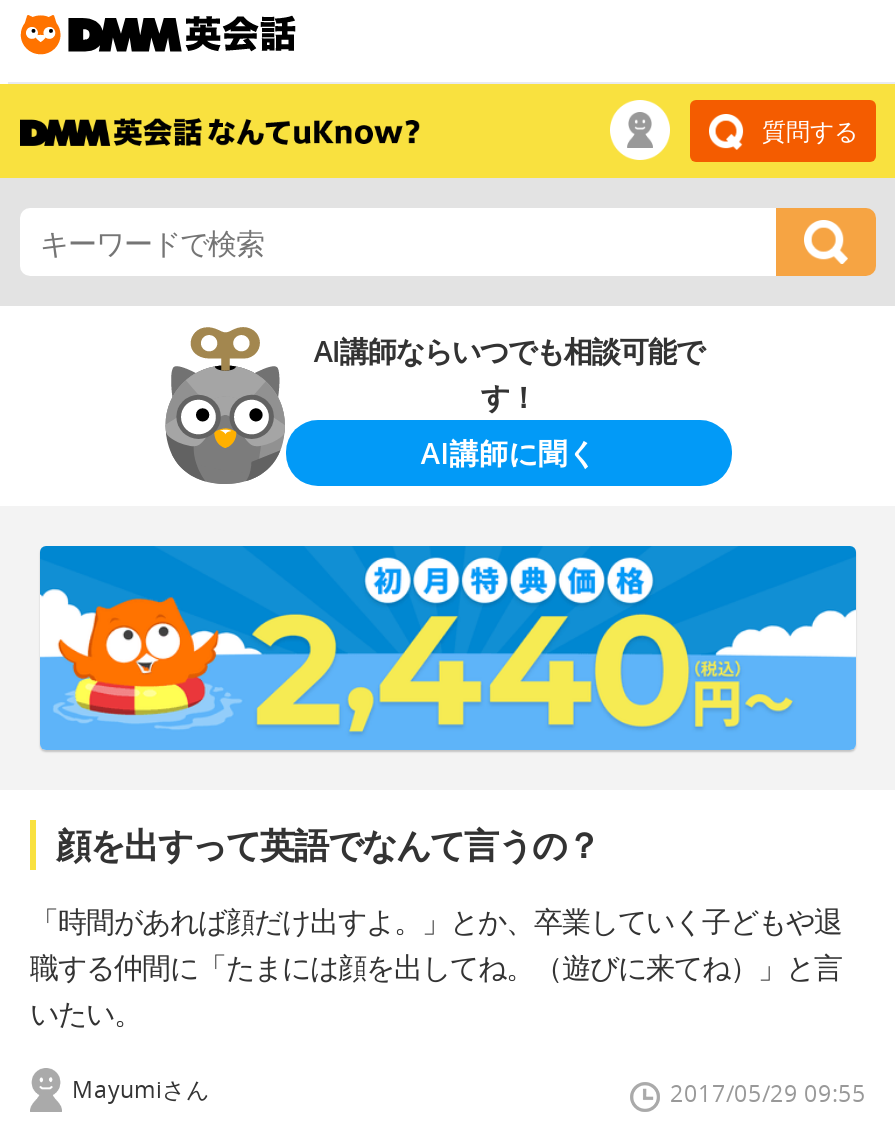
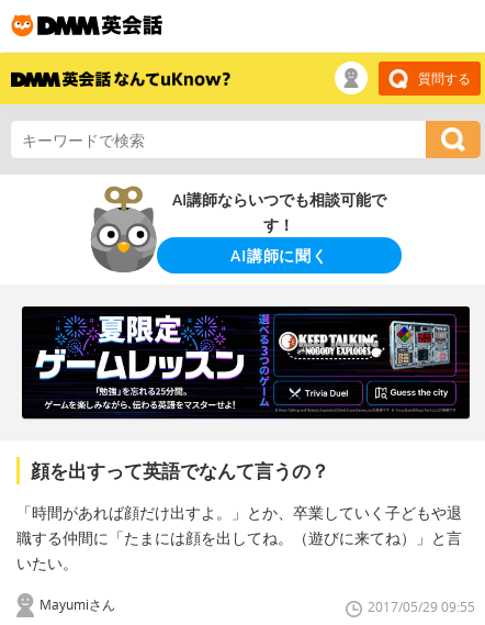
- [image]
+ [image]
